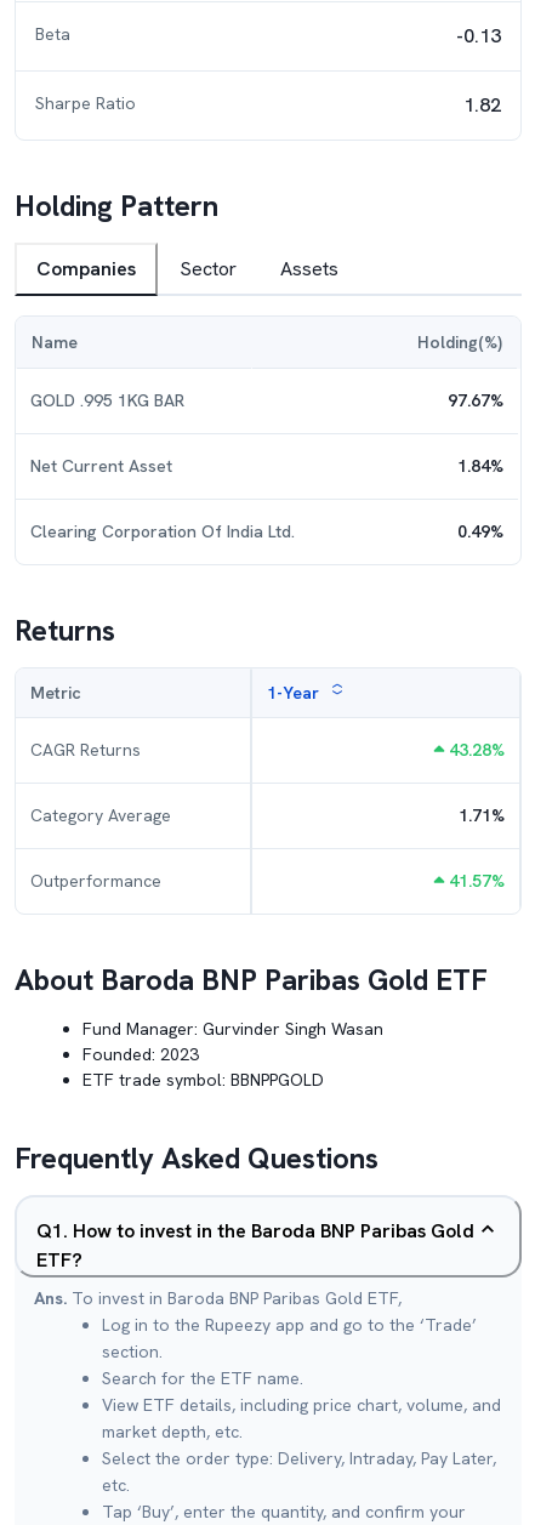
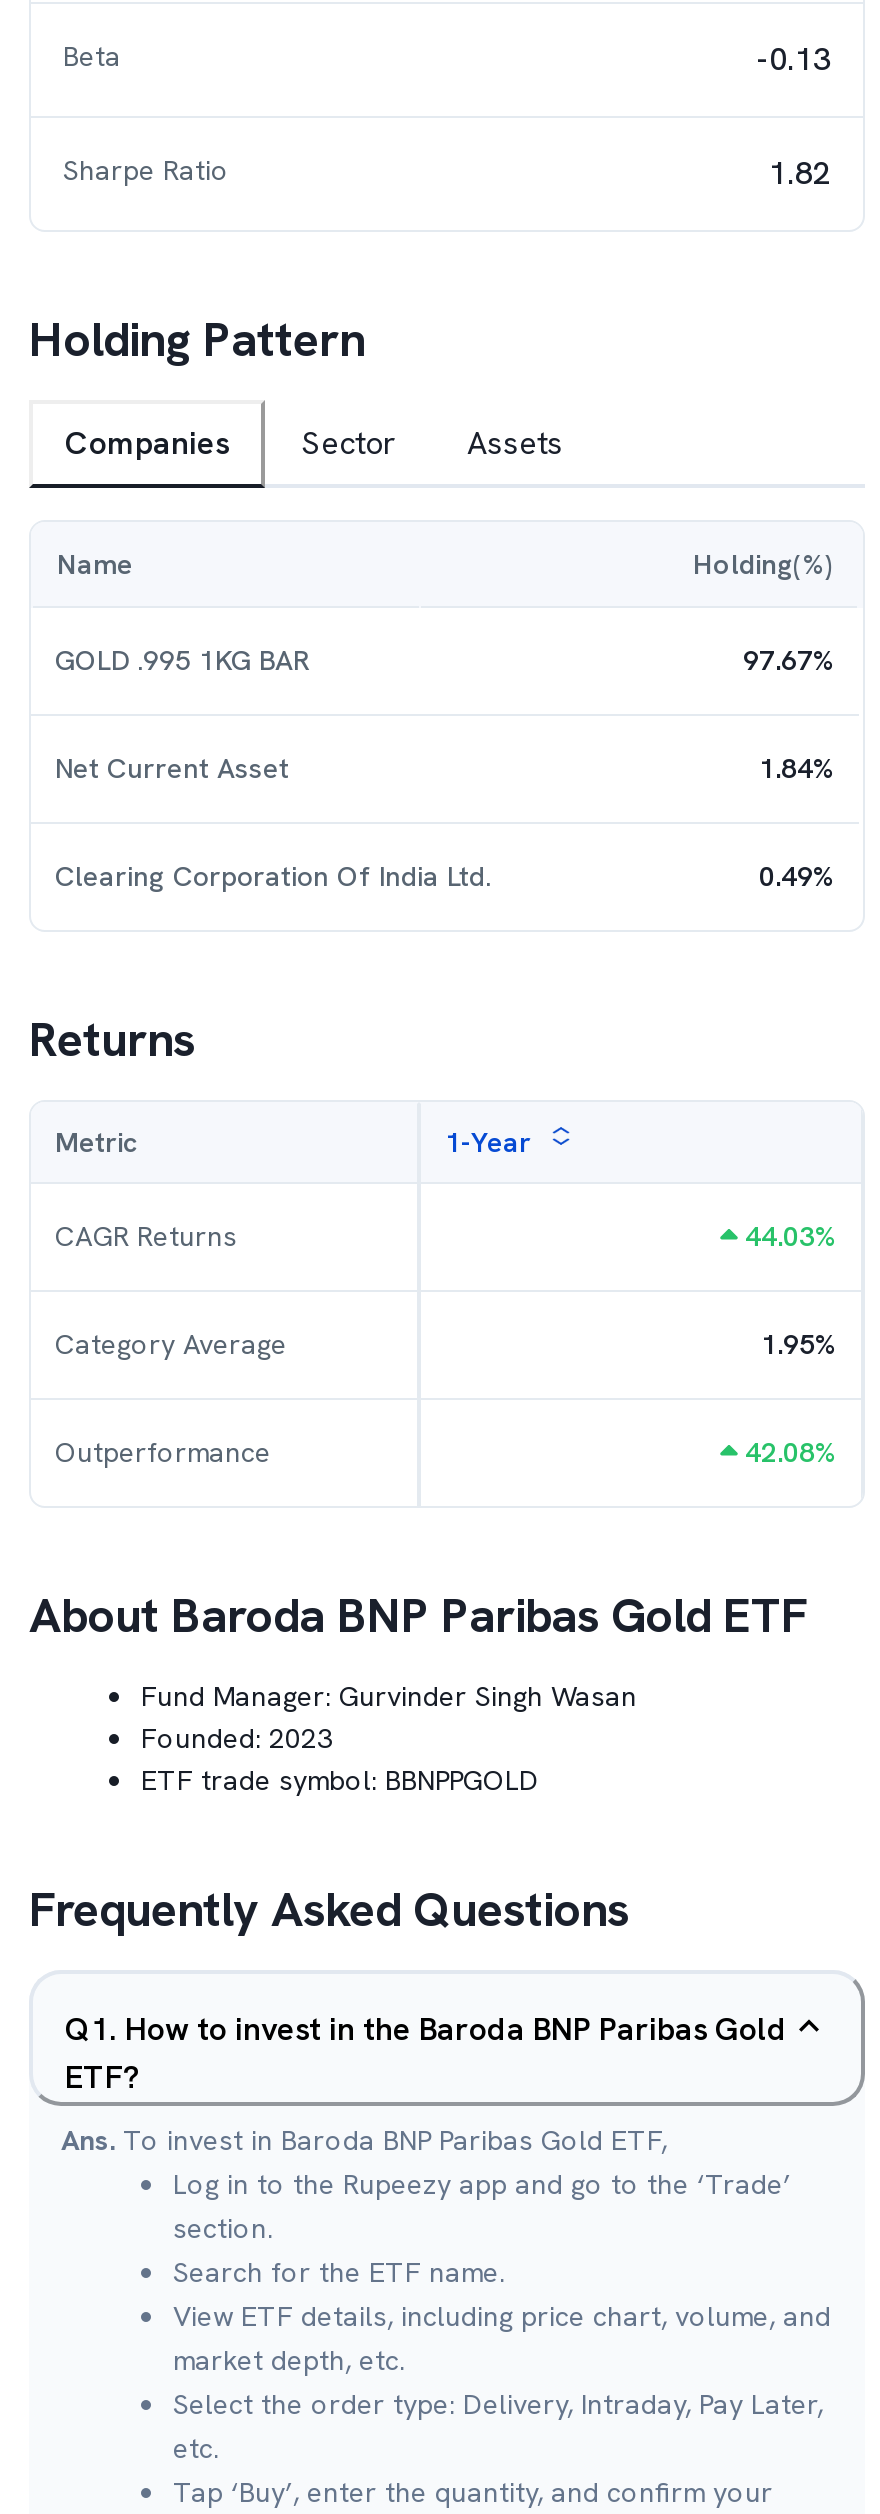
- 43.28%
+ 44.03%

- 1.71%
+ 1.95%

- 41.57%
+ 42.08%
